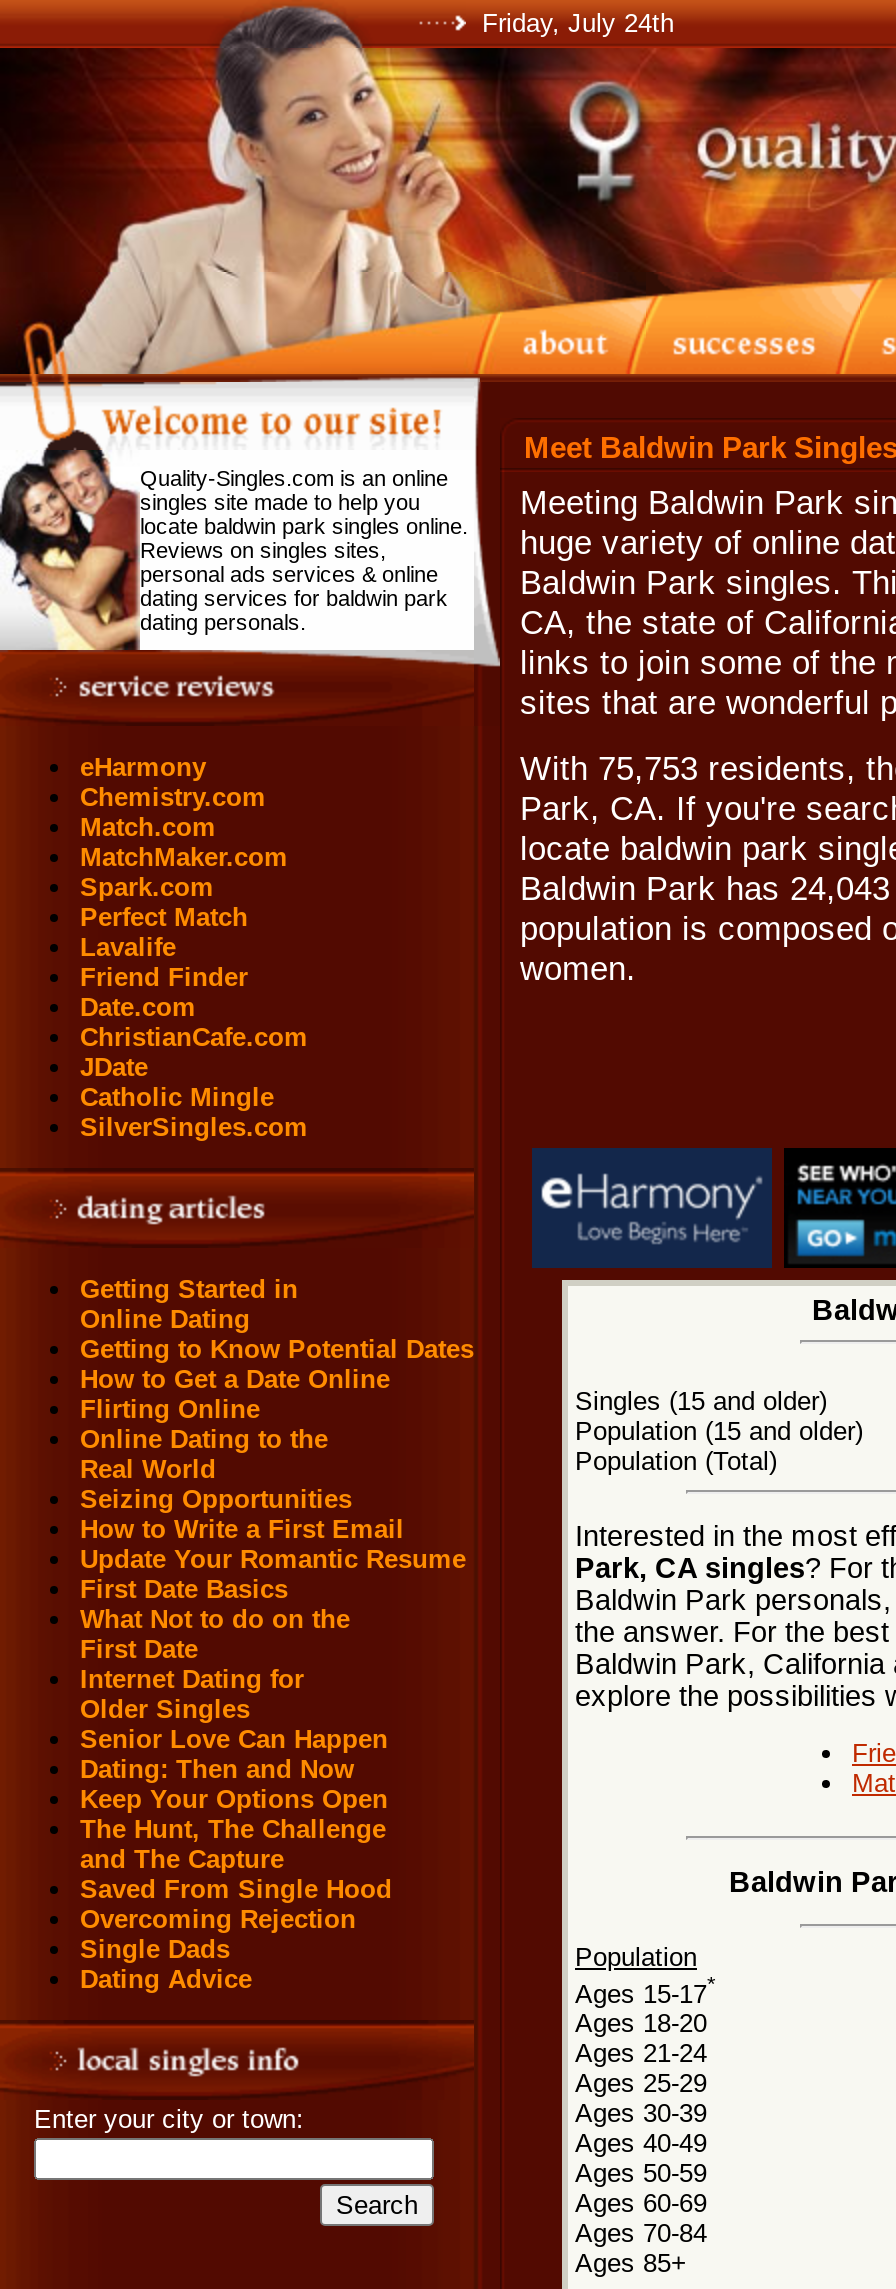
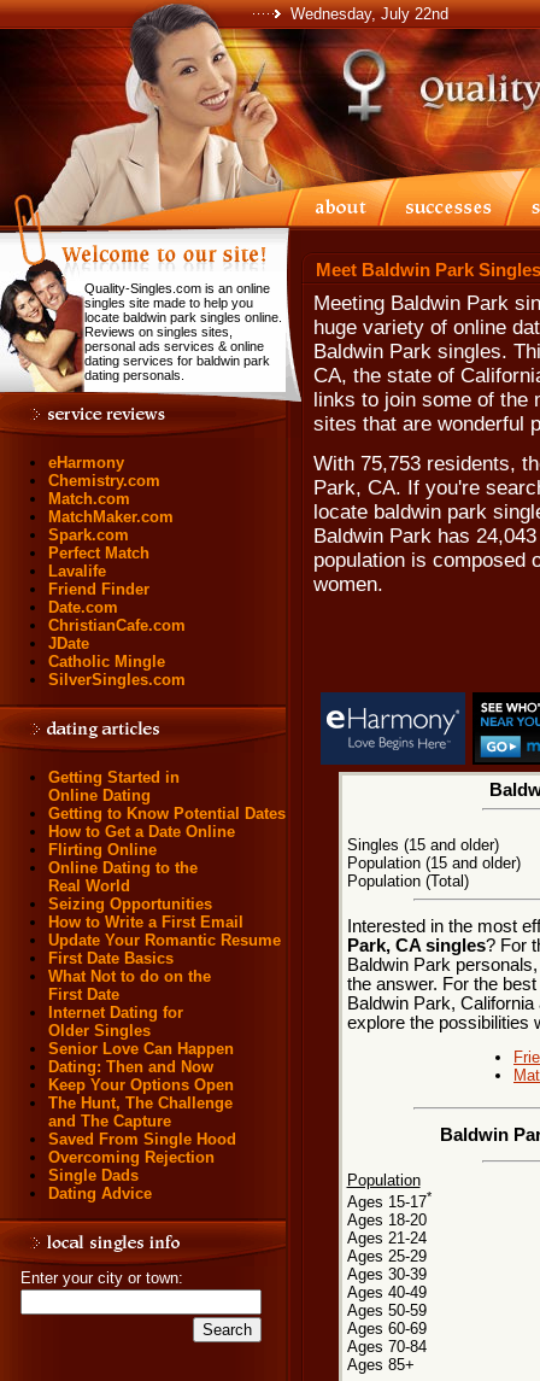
- Friday, July 24th
+ Wednesday, July 22nd
